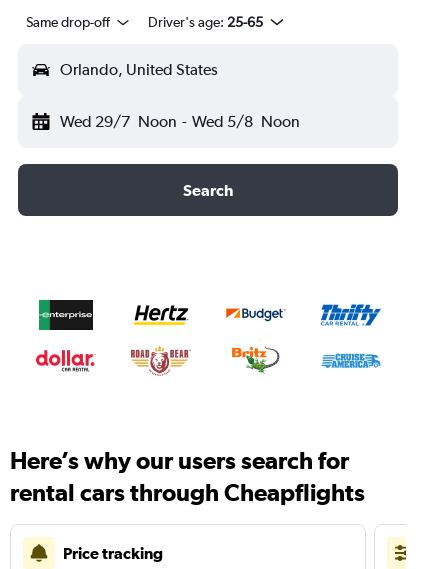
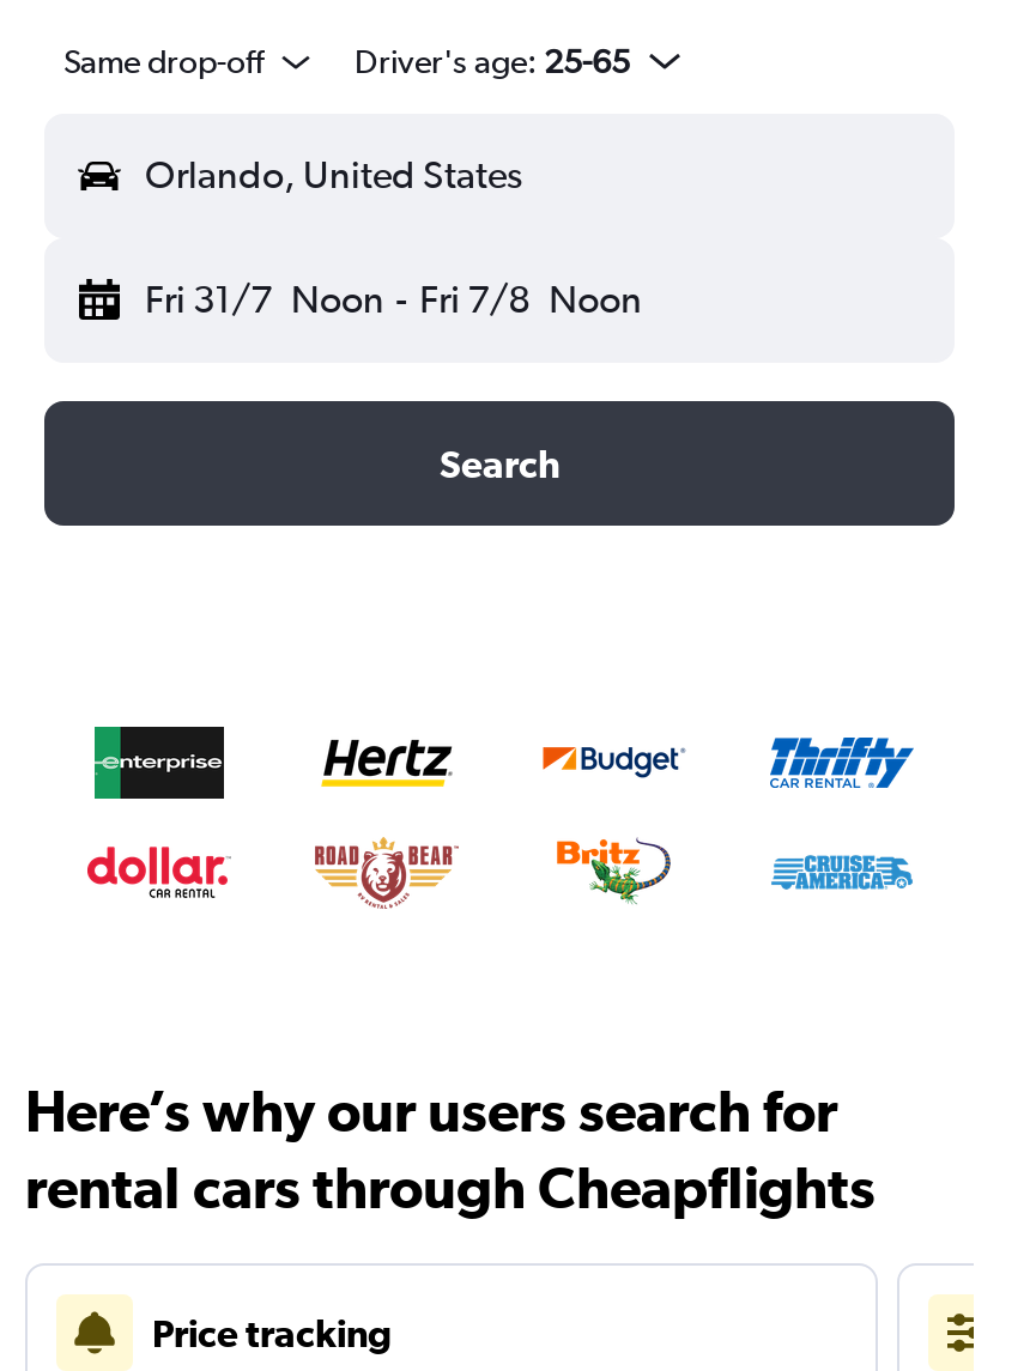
- Wed 29/7 Noon - Wed 5/8 Noon
+ Fri 31/7 Noon - Fri 7/8 Noon
